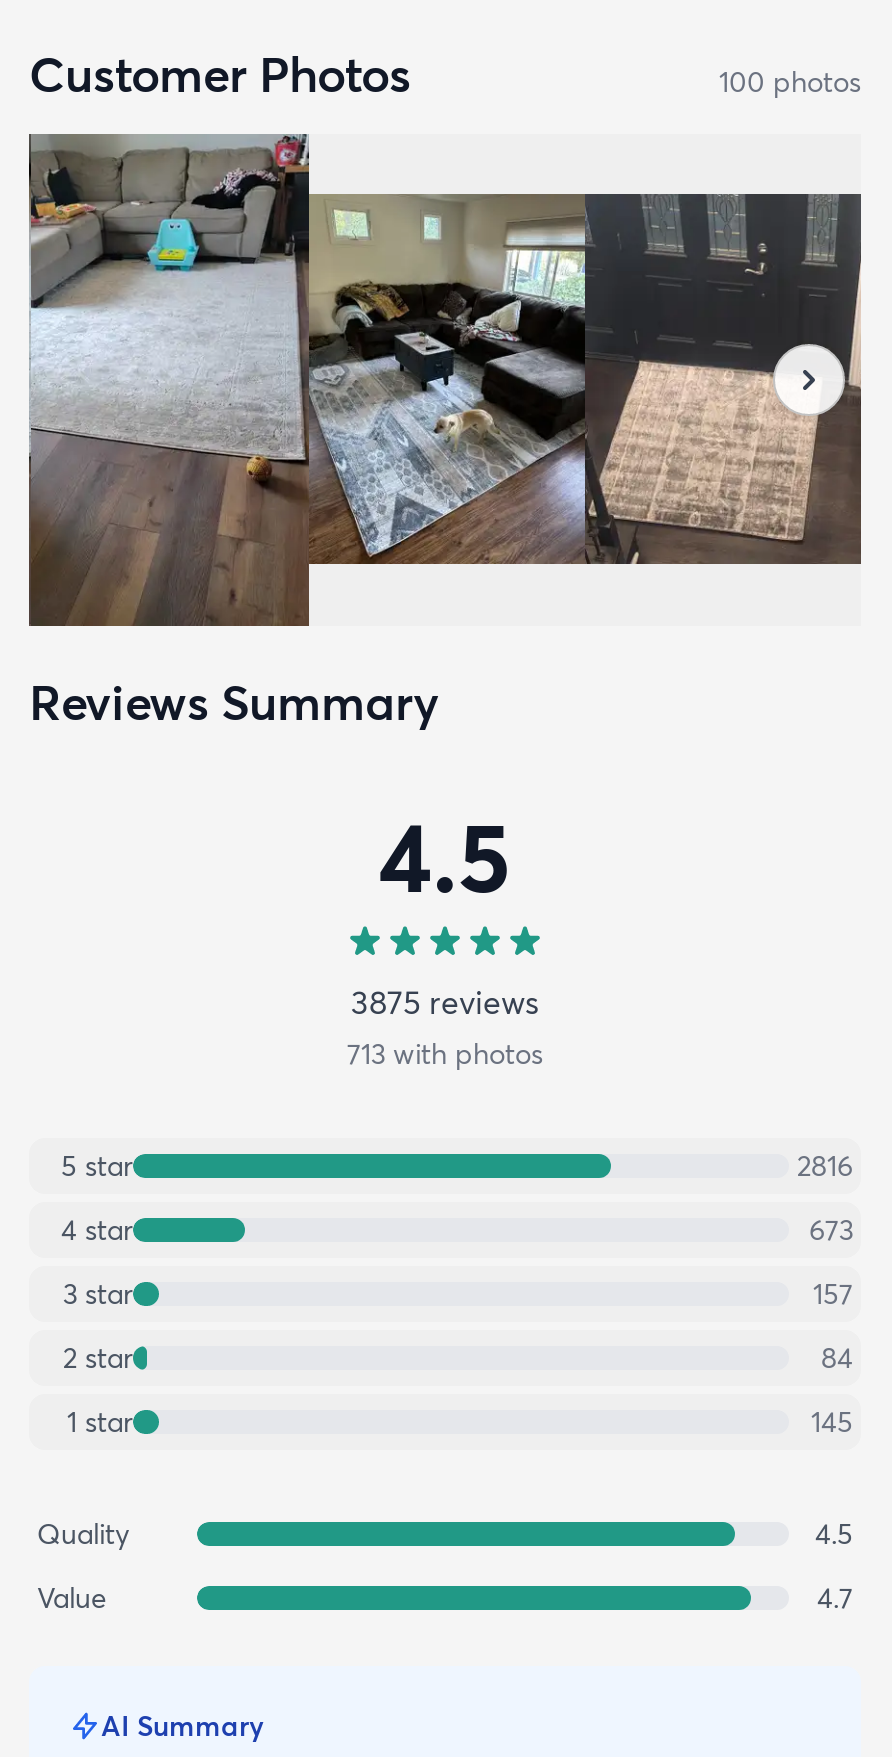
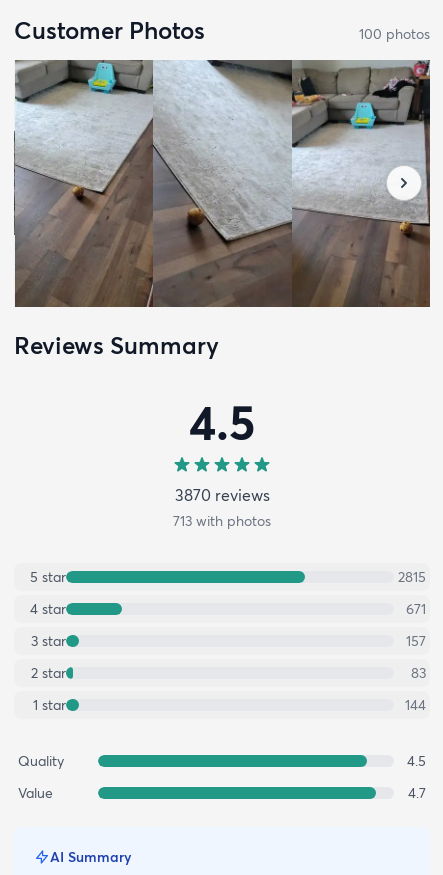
- [image]
+ [image]

- 3875 reviews
+ 3870 reviews

- 2816
+ 2815

- 673
+ 671

- 84
+ 83

- 145
+ 144
